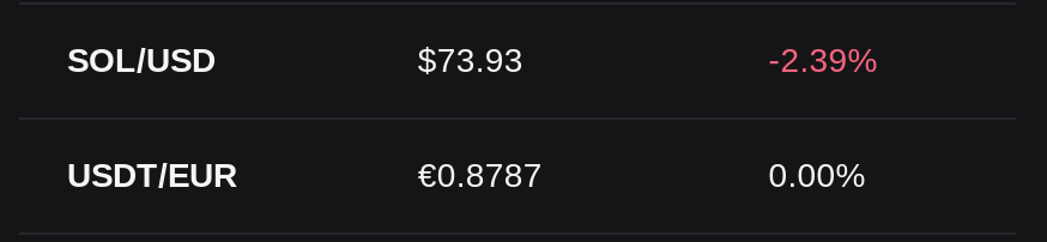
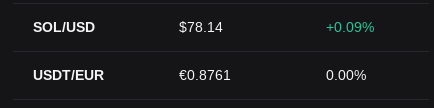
- $73.93
+ $78.14

- -2.39%
+ +0.09%

- €0.8787
+ €0.8761
